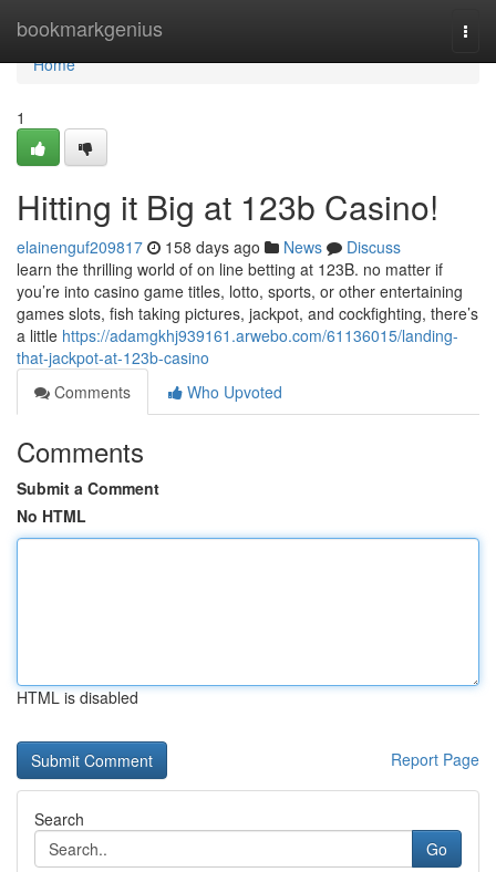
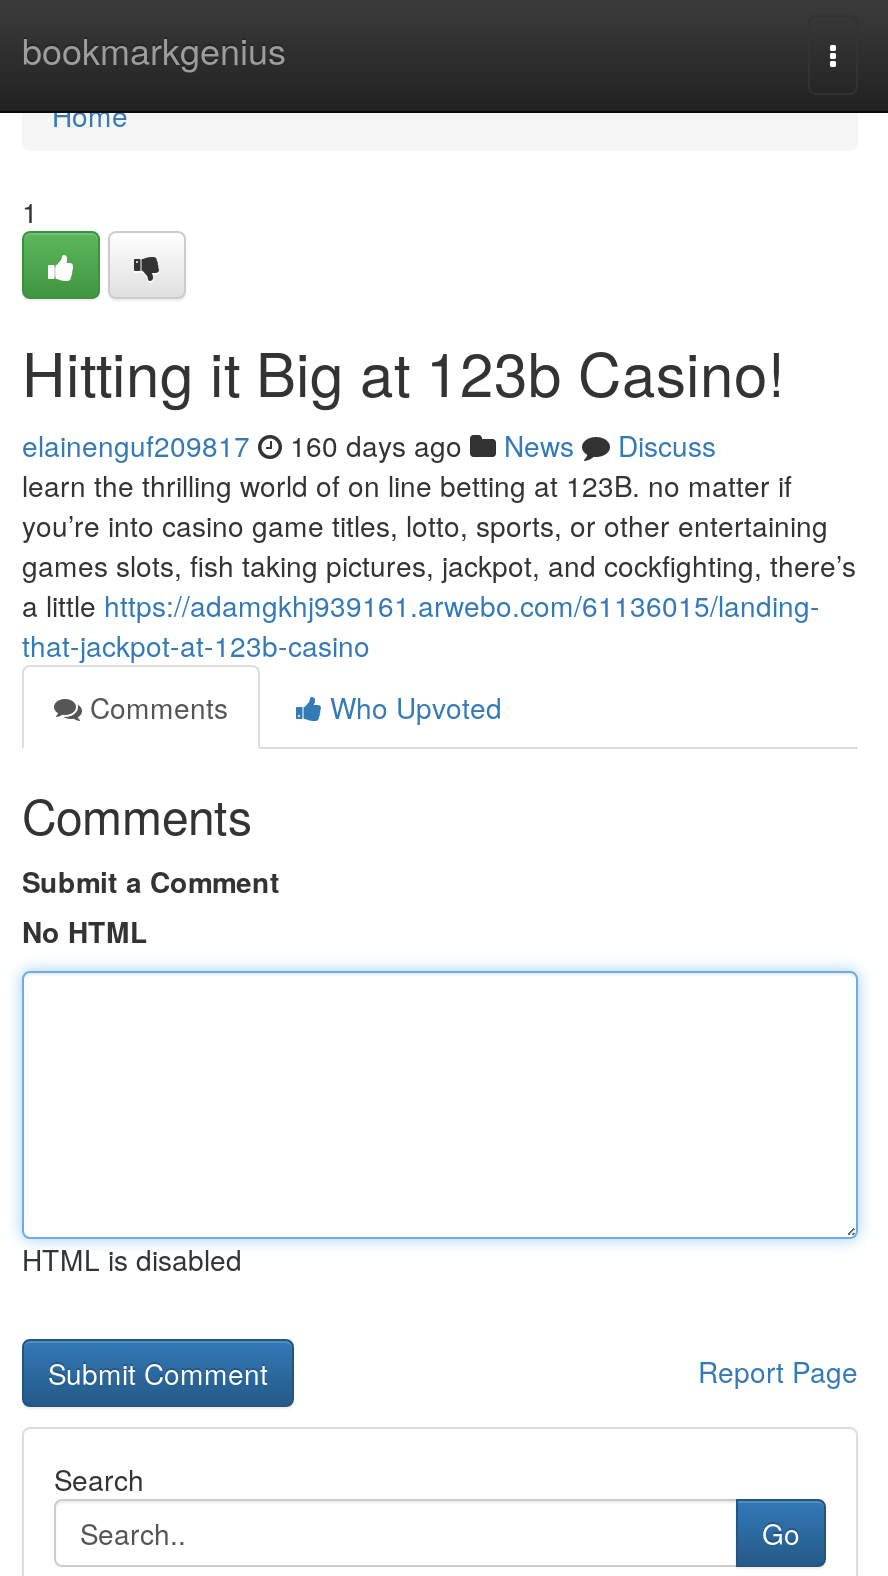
- elainenguf209817 158 days ago News Discuss
+ elainenguf209817 160 days ago News Discuss
